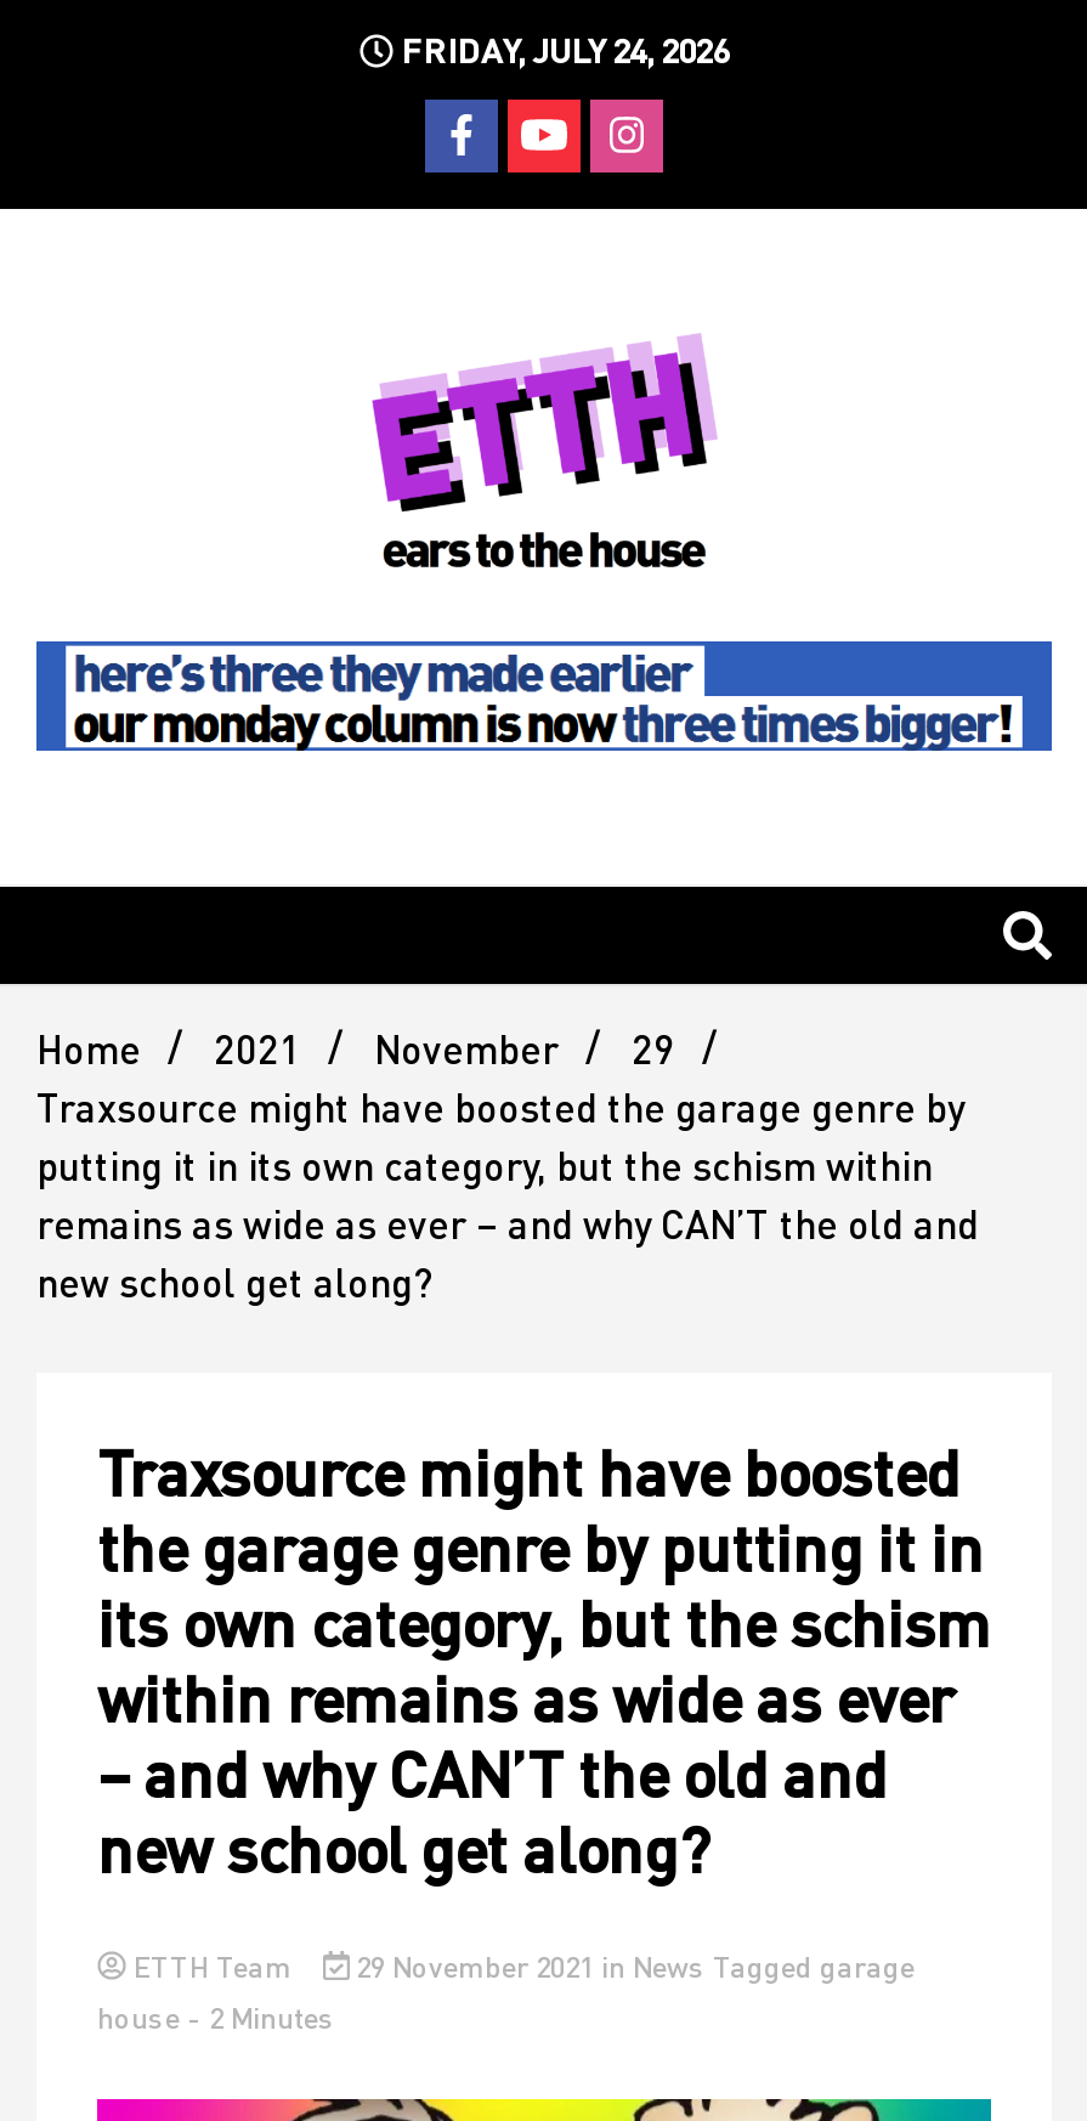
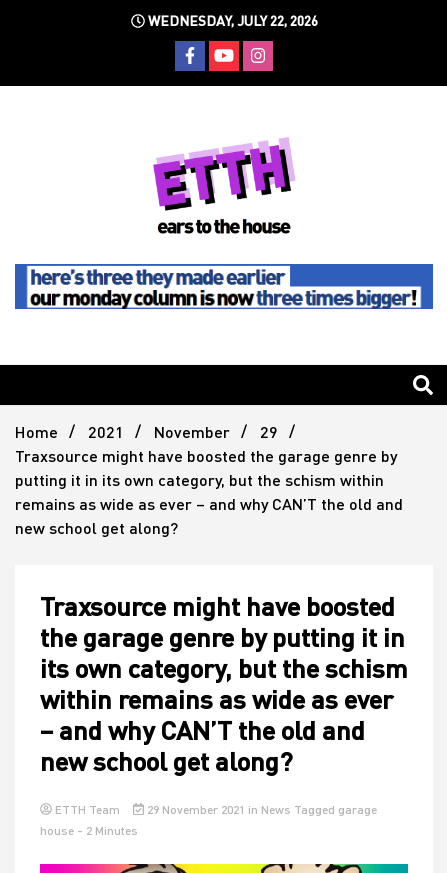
- FRIDAY, JULY 24, 2026
+ WEDNESDAY, JULY 22, 2026
